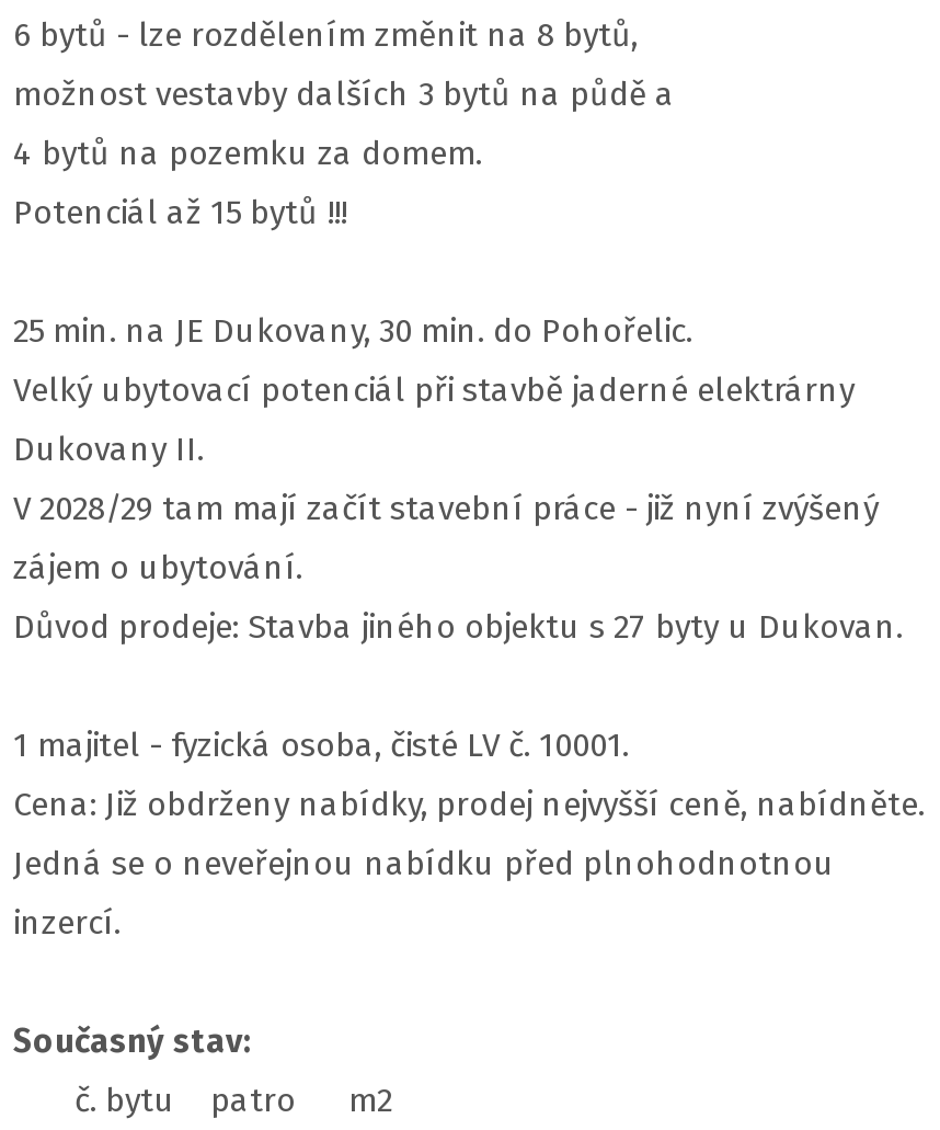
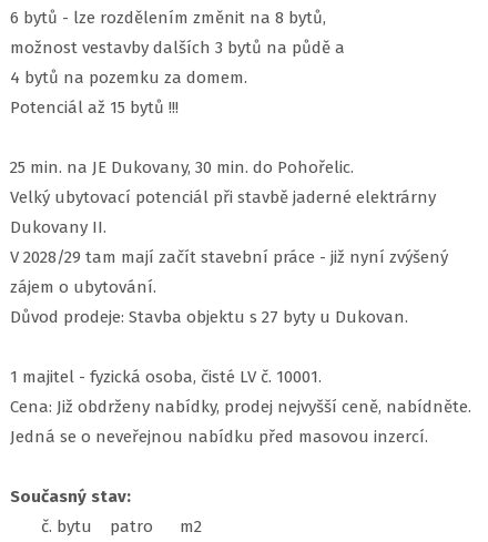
- Důvod prodeje: Stavba jiného objektu s 27 byty u Dukovan.
+ Důvod prodeje: Stavba objektu s 27 byty u Dukovan.

- Jedná se o neveřejnou nabídku před plnohodnotnou
- inzercí.
+ Jedná se o neveřejnou nabídku před masovou inzercí.
